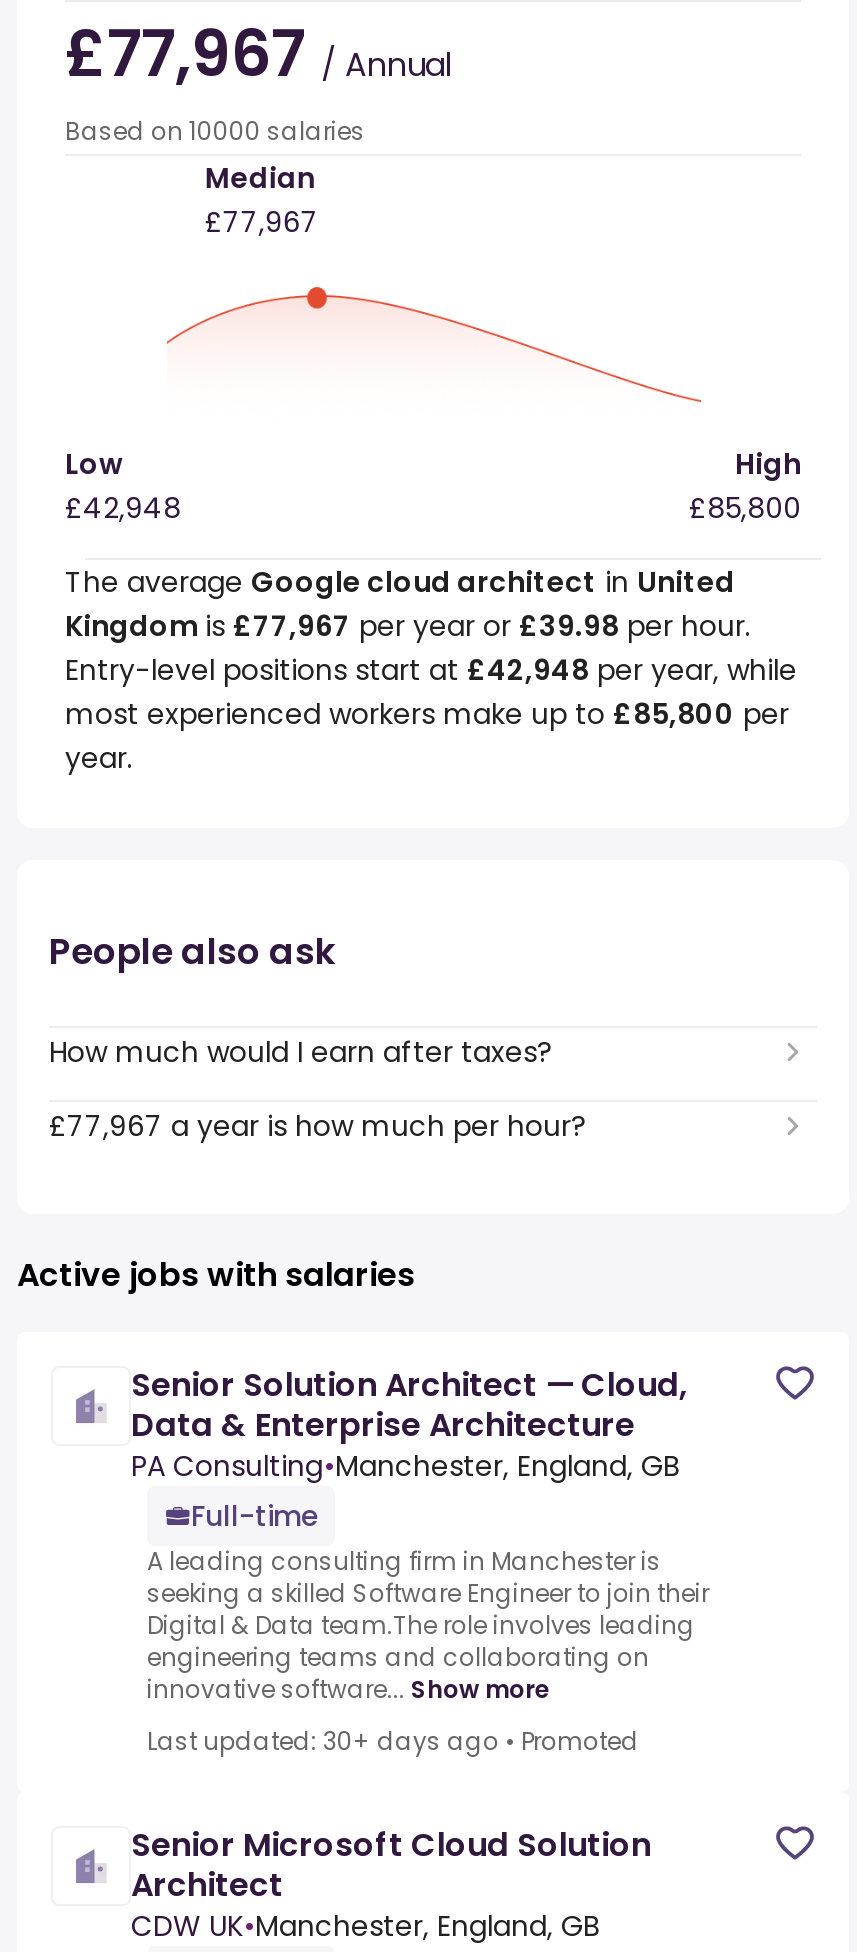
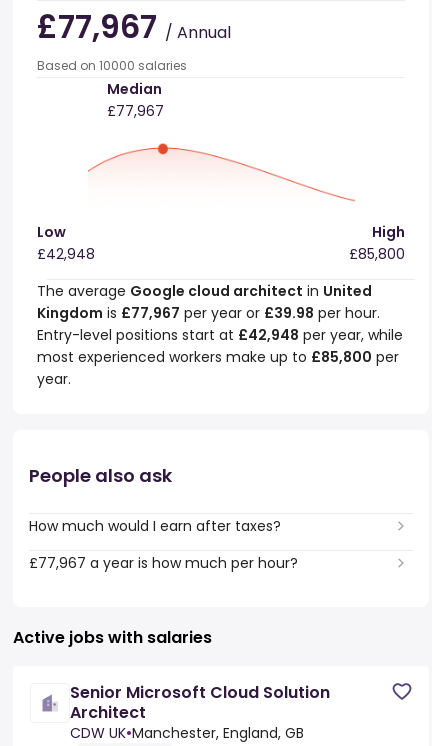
- Senior Solution Architect — Cloud,
- Data & Enterprise Architecture
- PA Consulting•Manchester, England, GB
- Full-time
- A leading consulting firm in Manchester is
- seeking a skilled Software Engineer to join their
- Digital & Data team.The role involves leading
- engineering teams and collaborating on
- innovative software... Show more
- Last updated: 30+ days ago • Promoted
